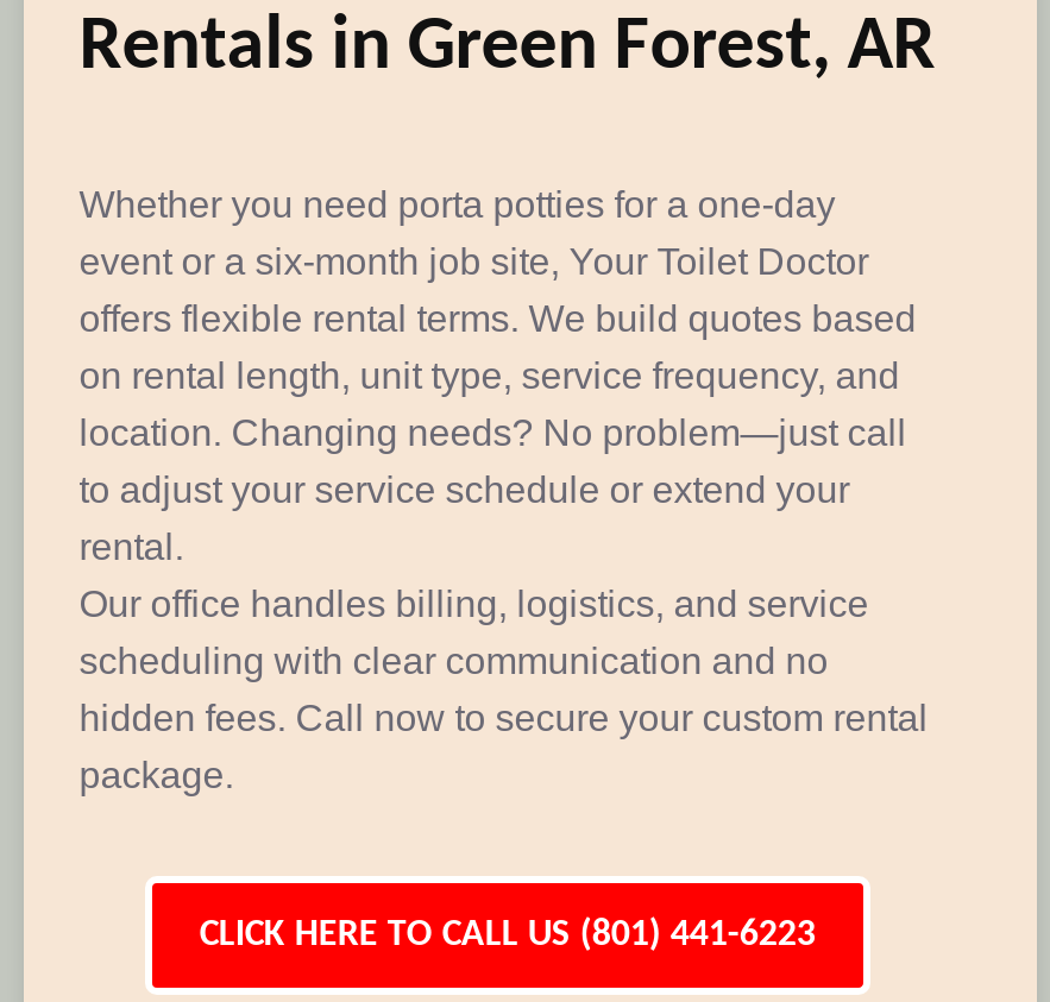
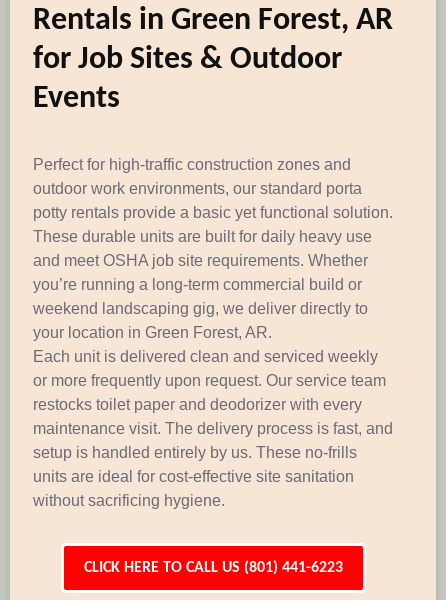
- Whether you need porta potties for a one-day
- event or a six-month job site, Your Toilet Doctor
- offers flexible rental terms. We build quotes based
- on rental length, unit type, service frequency, and
- location. Changing needs? No problem—just call
- to adjust your service schedule or extend your
- rental.
- Our office handles billing, logistics, and service
- scheduling with clear communication and no
- hidden fees. Call now to secure your custom rental
- package.
+ for Job Sites & Outdoor
+ Events
+ Perfect for high-traffic construction zones and
+ outdoor work environments, our standard porta
+ potty rentals provide a basic yet functional solution.
+ These durable units are built for daily heavy use
+ and meet OSHA job site requirements. Whether
+ you’re running a long-term commercial build or
+ weekend landscaping gig, we deliver directly to
+ your location in Green Forest, AR.
+ Each unit is delivered clean and serviced weekly
+ or more frequently upon request. Our service team
+ restocks toilet paper and deodorizer with every
+ maintenance visit. The delivery process is fast, and
+ setup is handled entirely by us. These no-frills
+ units are ideal for cost-effective site sanitation
+ without sacrificing hygiene.
